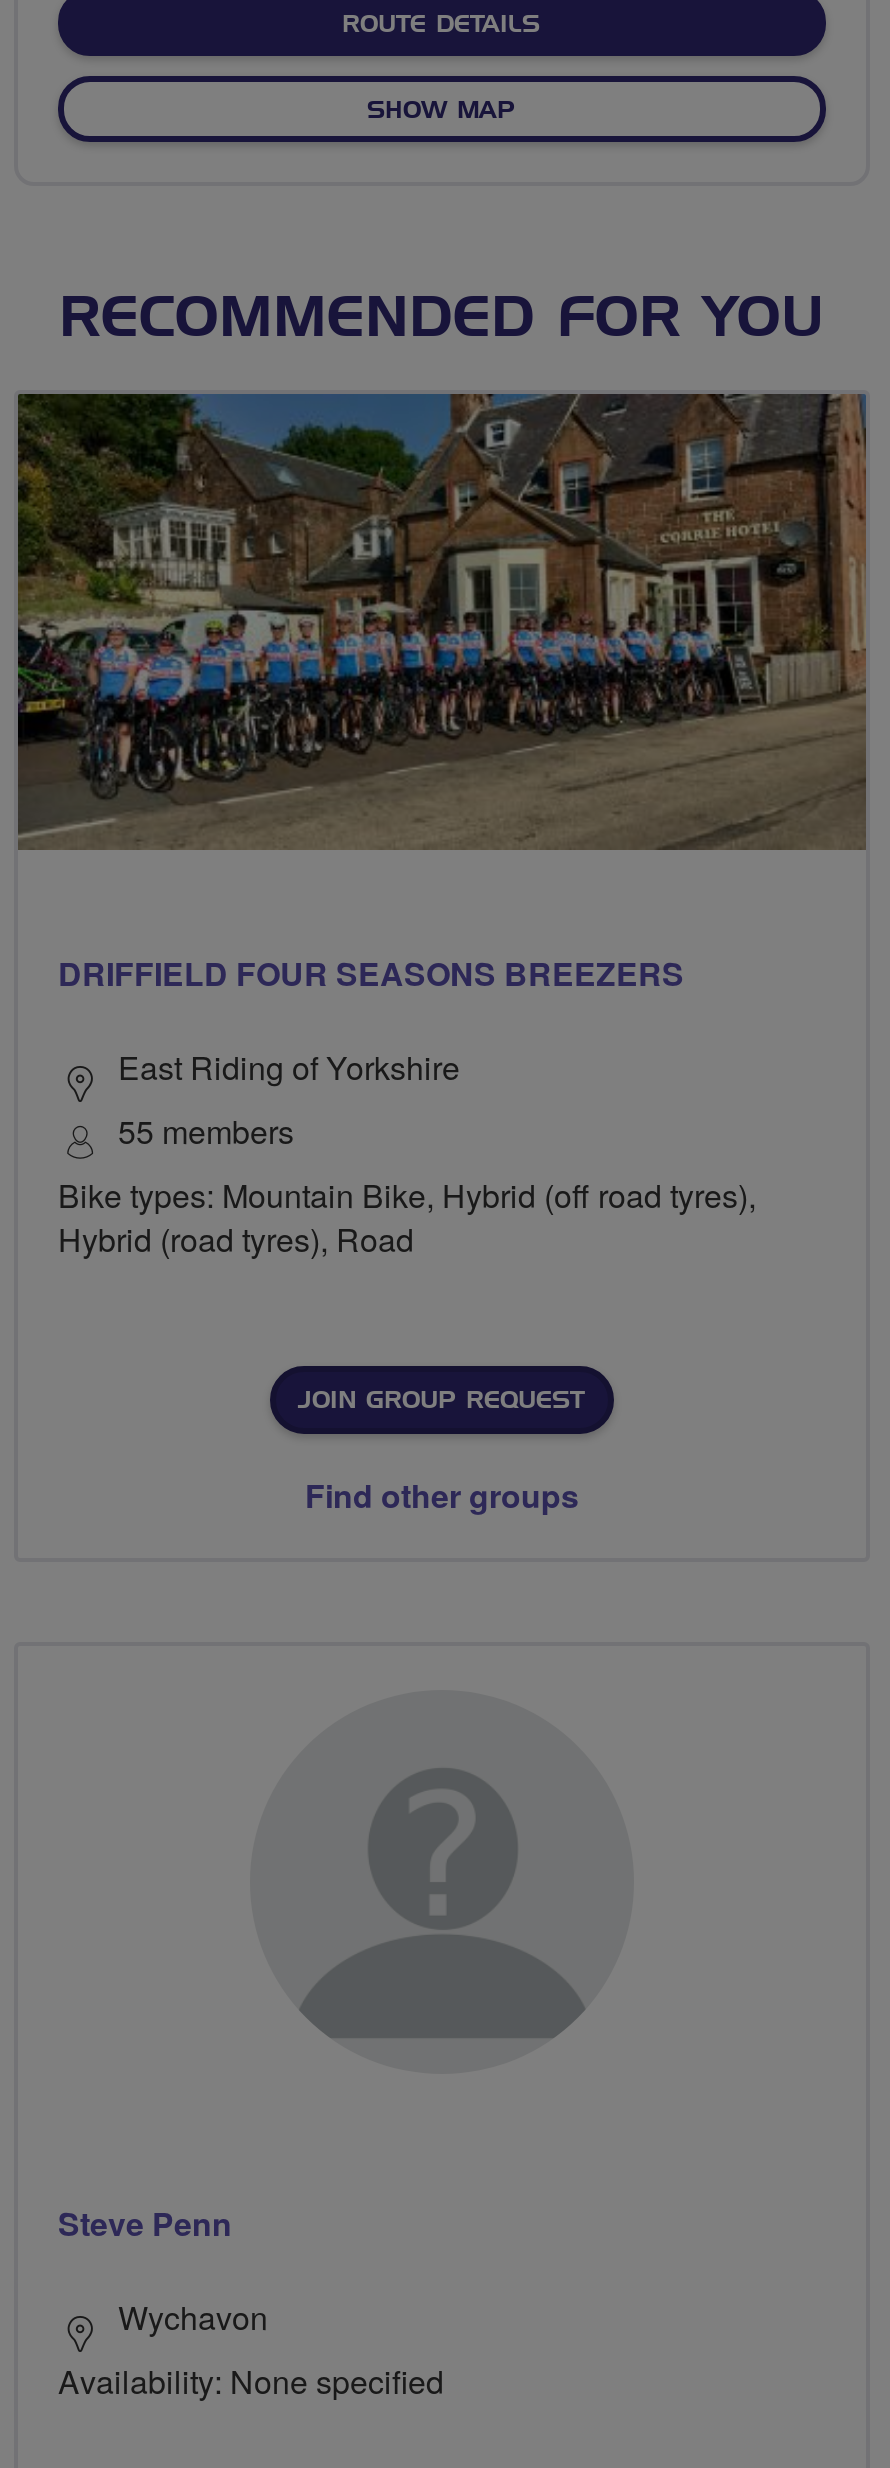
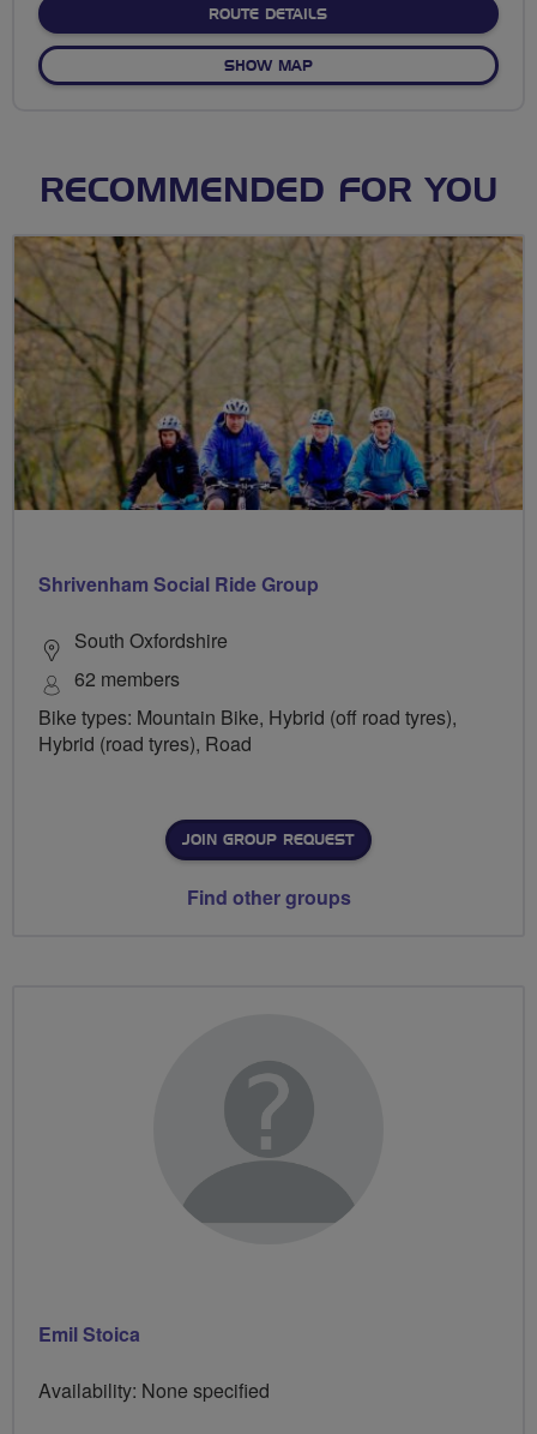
- [image]
+ [image]

- DRIFFIELD FOUR SEASONS BREEZERS
+ Shrivenham Social Ride Group

- East Riding of Yorkshire
- 55 members
+ South Oxfordshire
+ 62 members

- Steve Penn
- Wychavon
+ Emil Stoica
